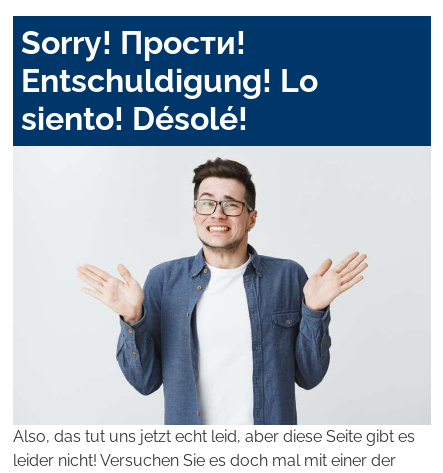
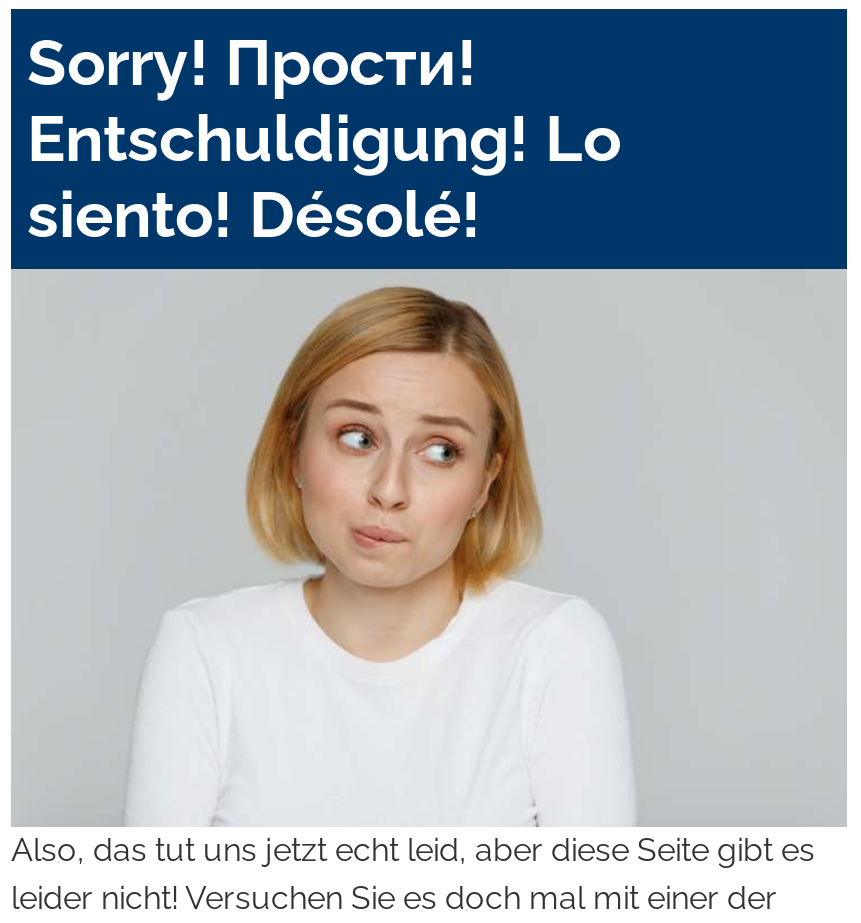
- [image]
+ [image]
